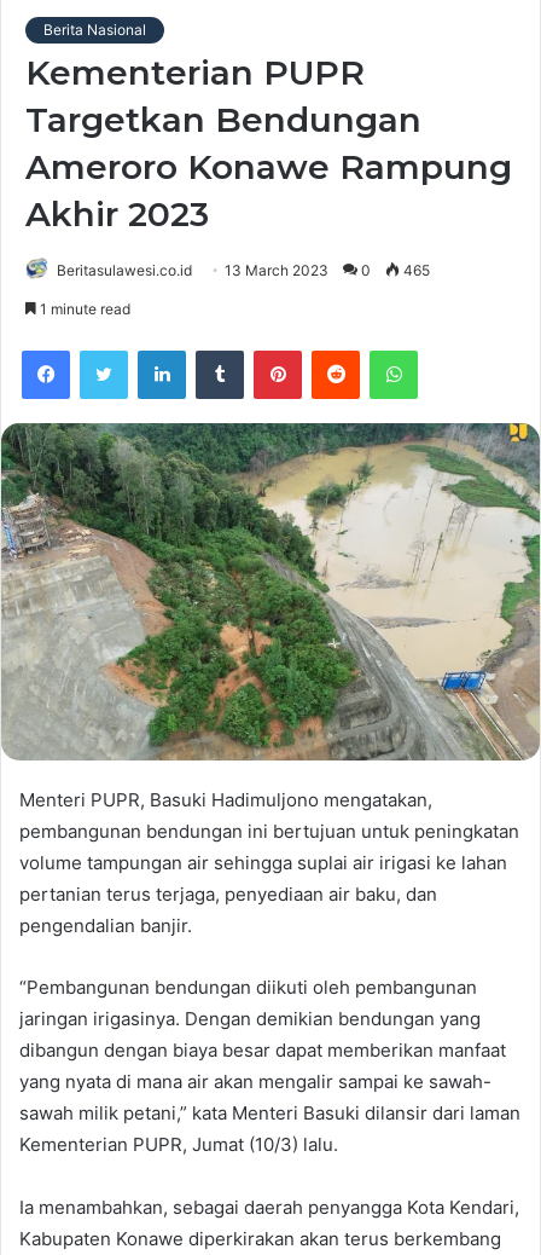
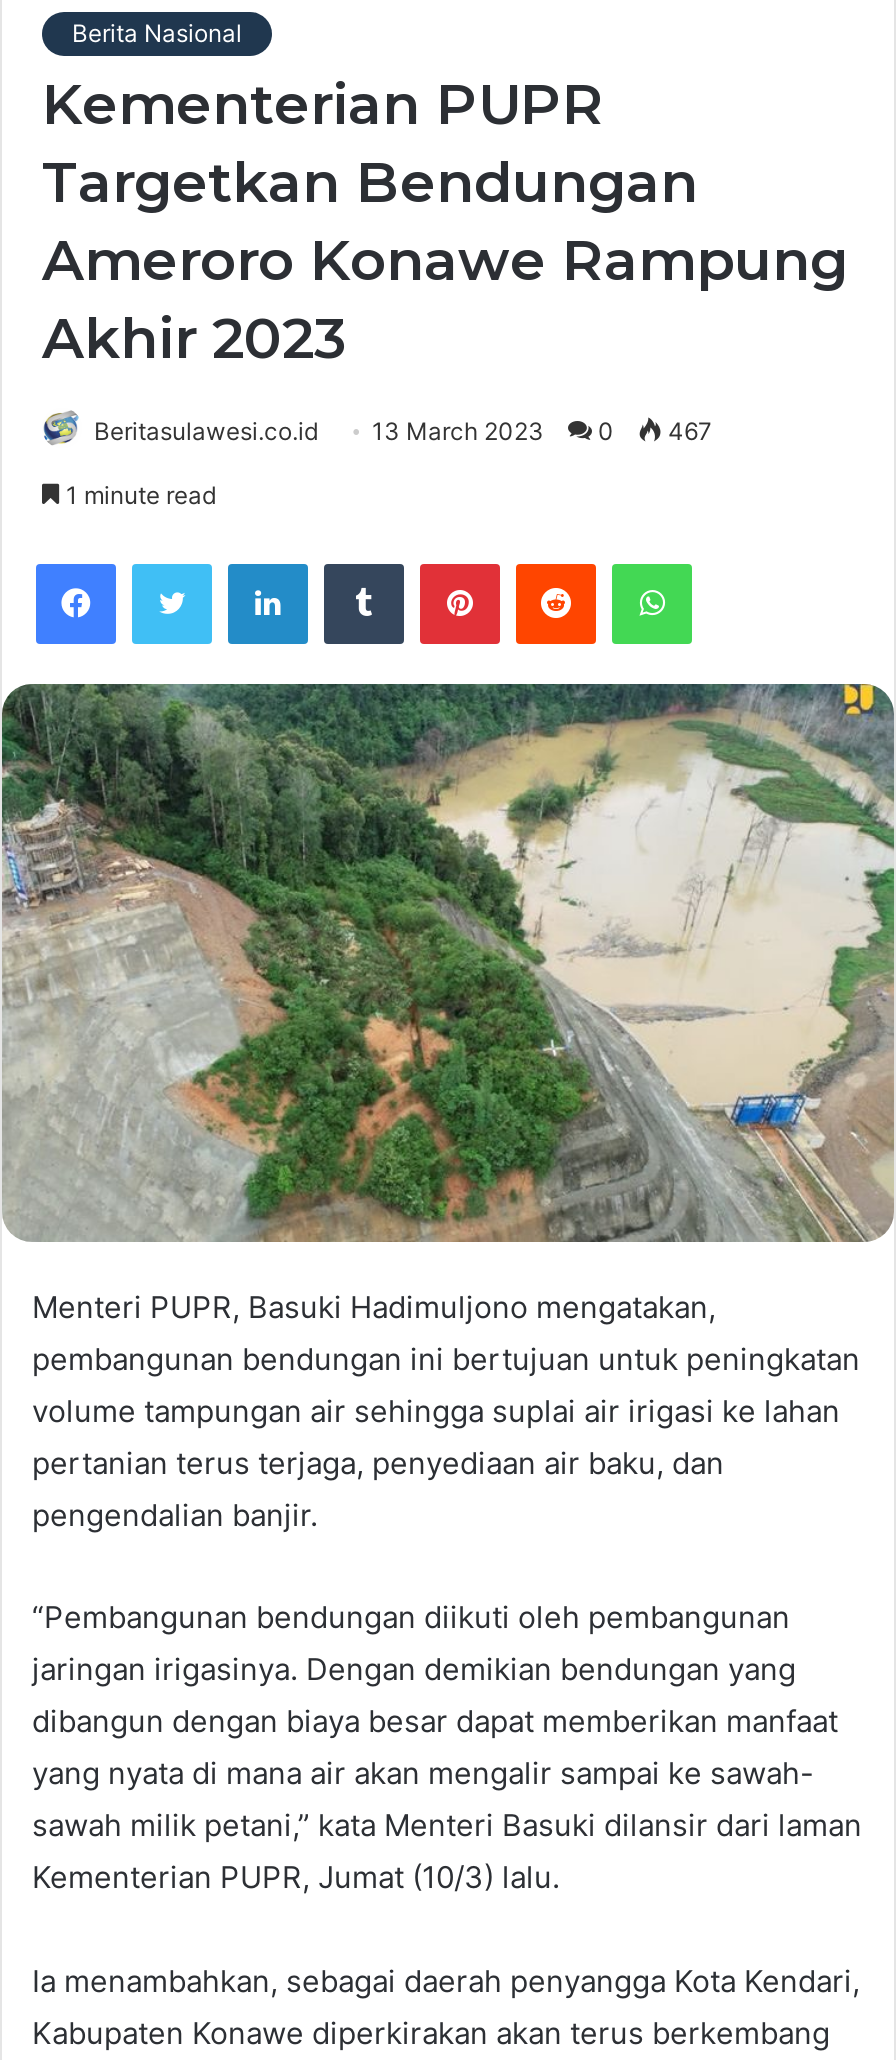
- Beritasulawesi.co.id 13 March 2023 0 465
+ Beritasulawesi.co.id 13 March 2023 0 467
